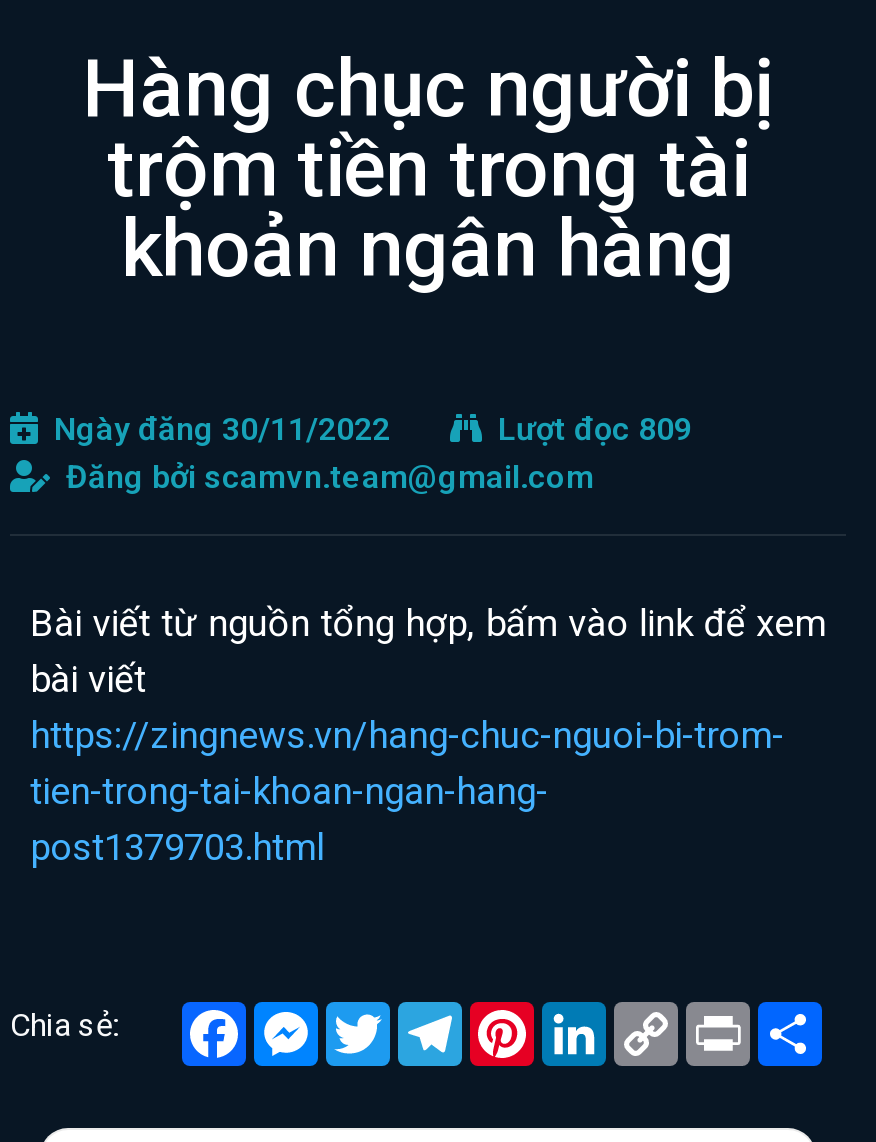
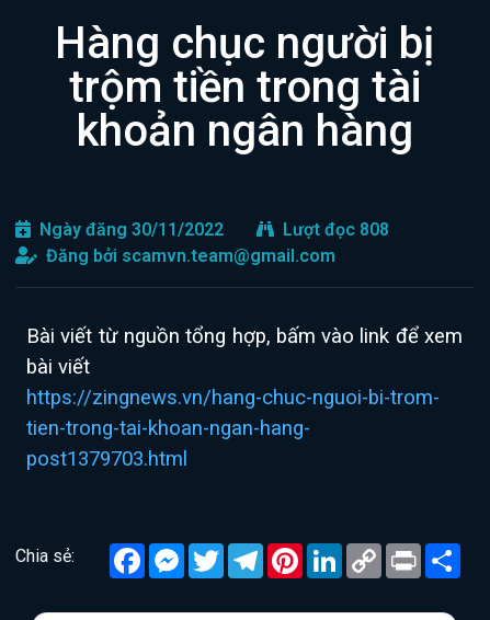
- Lượt đọc 809
+ Lượt đọc 808
